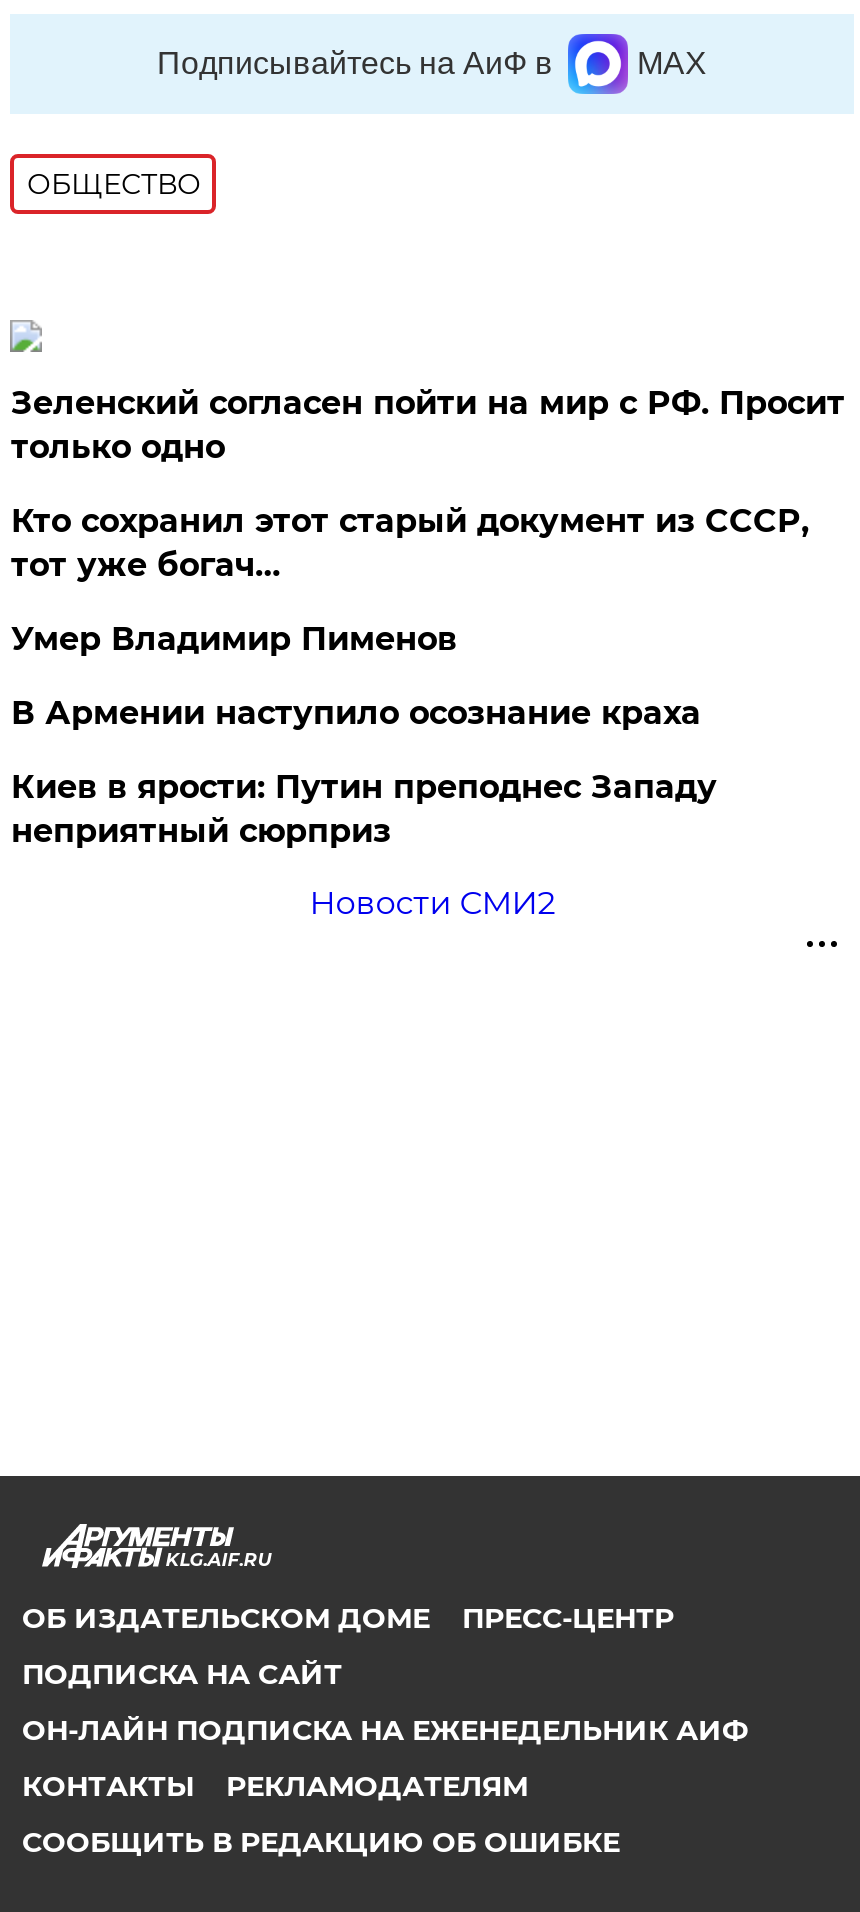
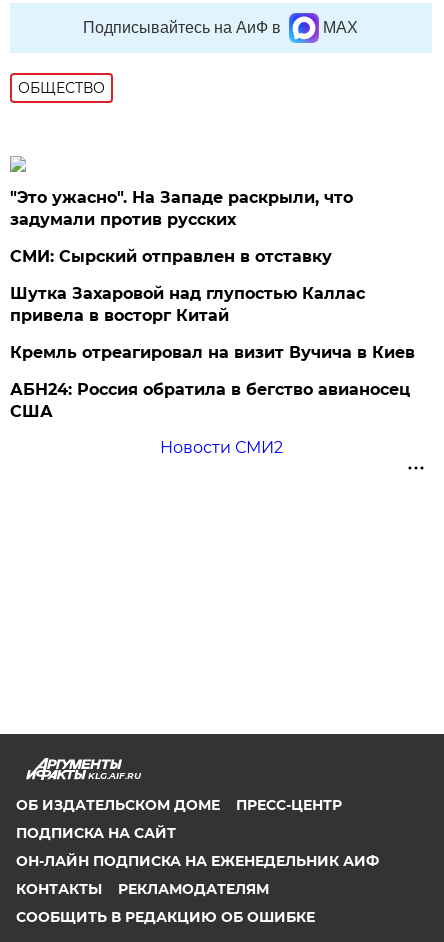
- Зеленский согласен пойти на мир с РФ. Просит
- только одно
+ "Это ужасно". На Западе раскрыли, что
+ задумали против русских

- Кто сохранил этот старый документ из СССР,
- тот уже богач…
+ СМИ: Сырский отправлен в отставку

- Умер Владимир Пименов
+ Шутка Захаровой над глупостью Каллас
+ привела в восторг Китай

- В Армении наступило осознание краха
+ Кремль отреагировал на визит Вучича в Киев

- Киев в ярости: Путин преподнес Западу
- неприятный сюрприз
+ АБН24: Россия обратила в бегство авианосец
+ США
